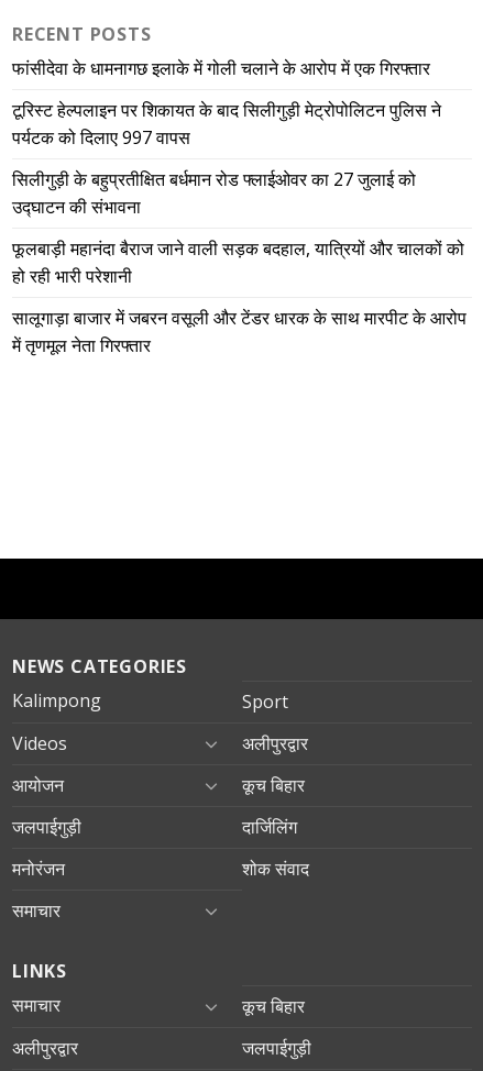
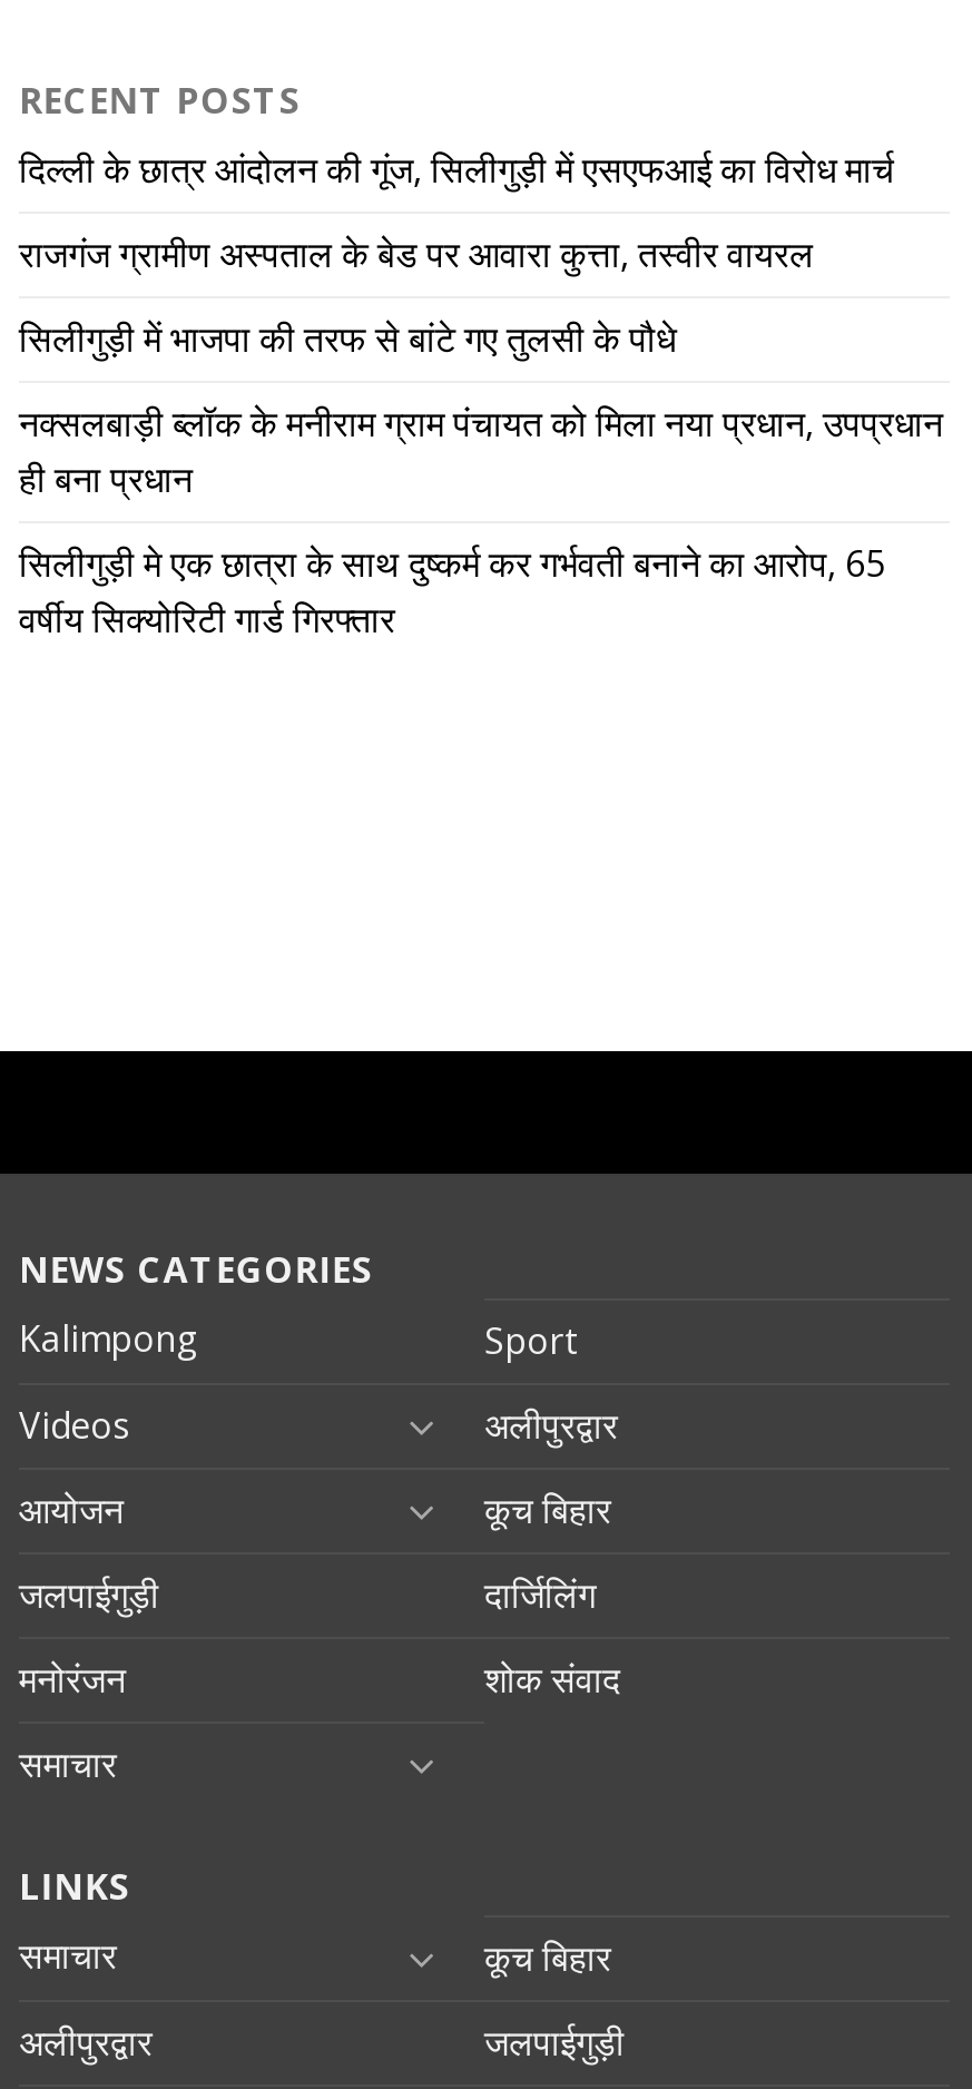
- फांसीदेवा के धामनागछ इलाके में गोली चलाने के आरोप में एक गिरफ्तार
+ दिल्ली के छात्र आंदोलन की गूंज, सिलीगुड़ी में एसएफआई का विरोध मार्च

- टूरिस्ट हेल्पलाइन पर शिकायत के बाद सिलीगुड़ी मेट्रोपोलिटन पुलिस ने
- पर्यटक को दिलाए 997 वापस
+ राजगंज ग्रामीण अस्पताल के बेड पर आवारा कुत्ता, तस्वीर वायरल

- सिलीगुड़ी के बहुप्रतीक्षित बर्धमान रोड फ्लाईओवर का 27 जुलाई को
- उद्घाटन की संभावना
+ सिलीगुड़ी में भाजपा की तरफ से बांटे गए तुलसी के पौधे

- फूलबाड़ी महानंदा बैराज जाने वाली सड़क बदहाल, यात्रियों और चालकों को
- हो रही भारी परेशानी
+ नक्सलबाड़ी ब्लॉक के मनीराम ग्राम पंचायत को मिला नया प्रधान, उपप्रधान
+ ही बना प्रधान

- सालूगाड़ा बाजार में जबरन वसूली और टेंडर धारक के साथ मारपीट के आरोप
- में तृणमूल नेता गिरफ्तार
+ सिलीगुड़ी मे एक छात्रा के साथ दुष्कर्म कर गर्भवती बनाने का आरोप, 65
+ वर्षीय सिक्योरिटी गार्ड गिरफ्तार
